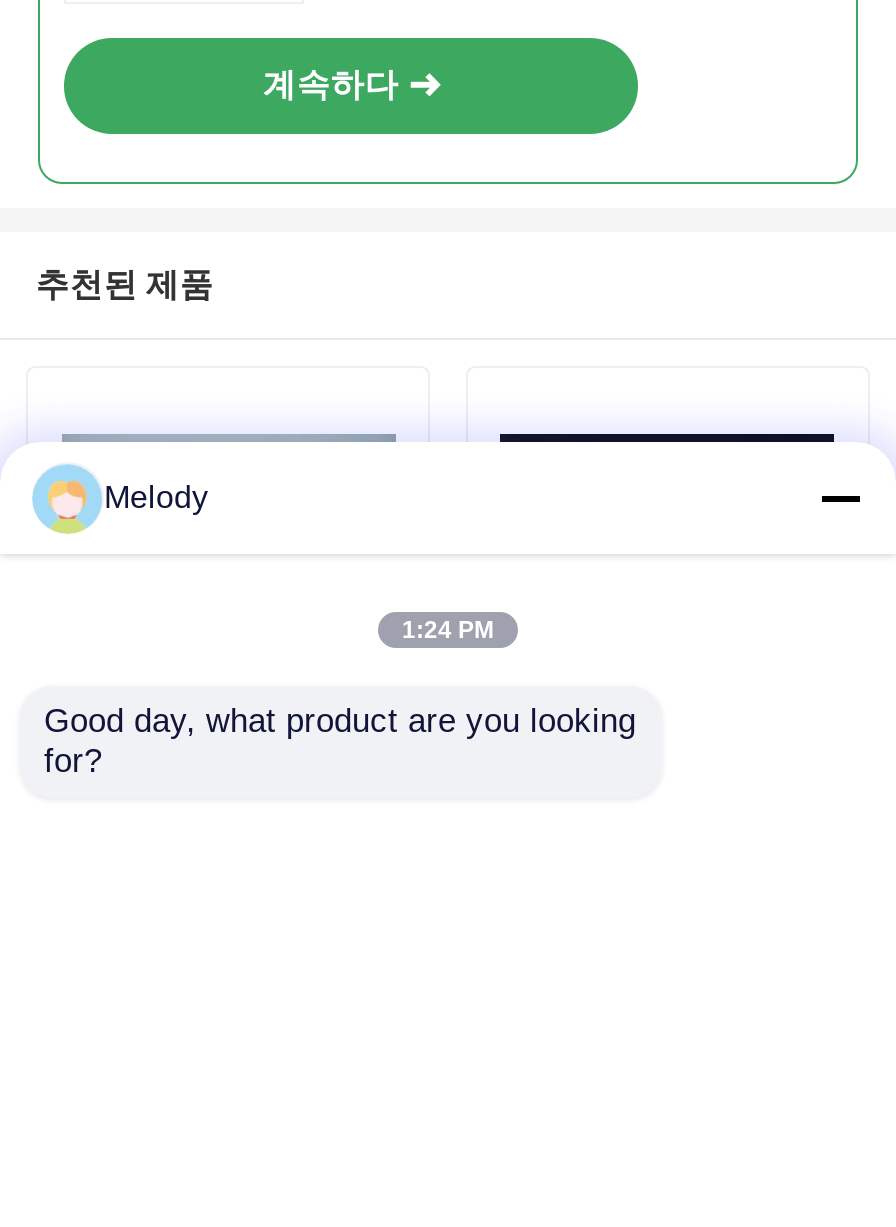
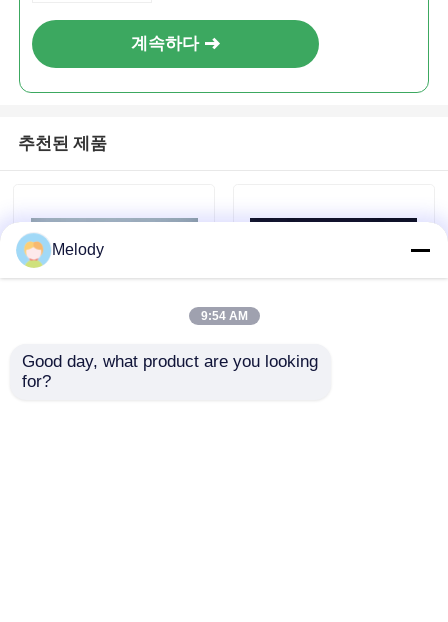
- 1:24 PM
+ 9:54 AM
